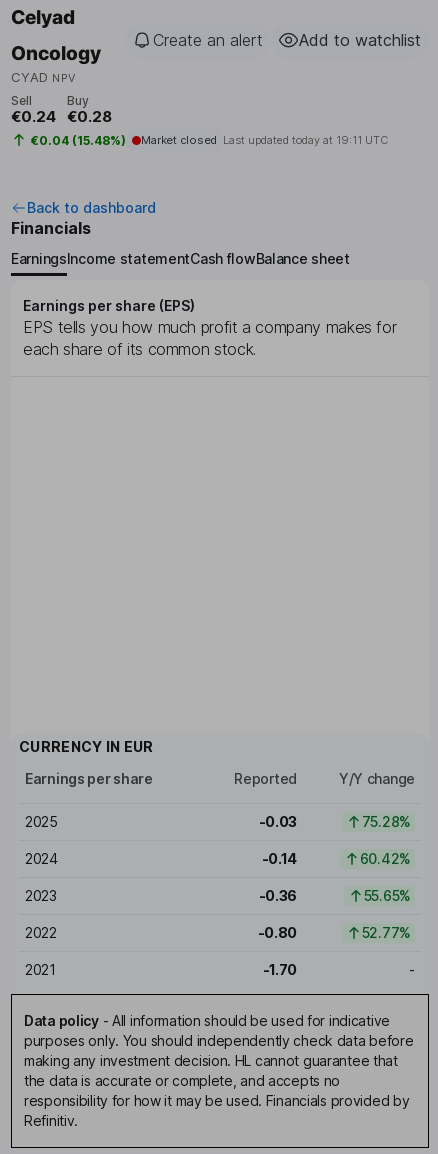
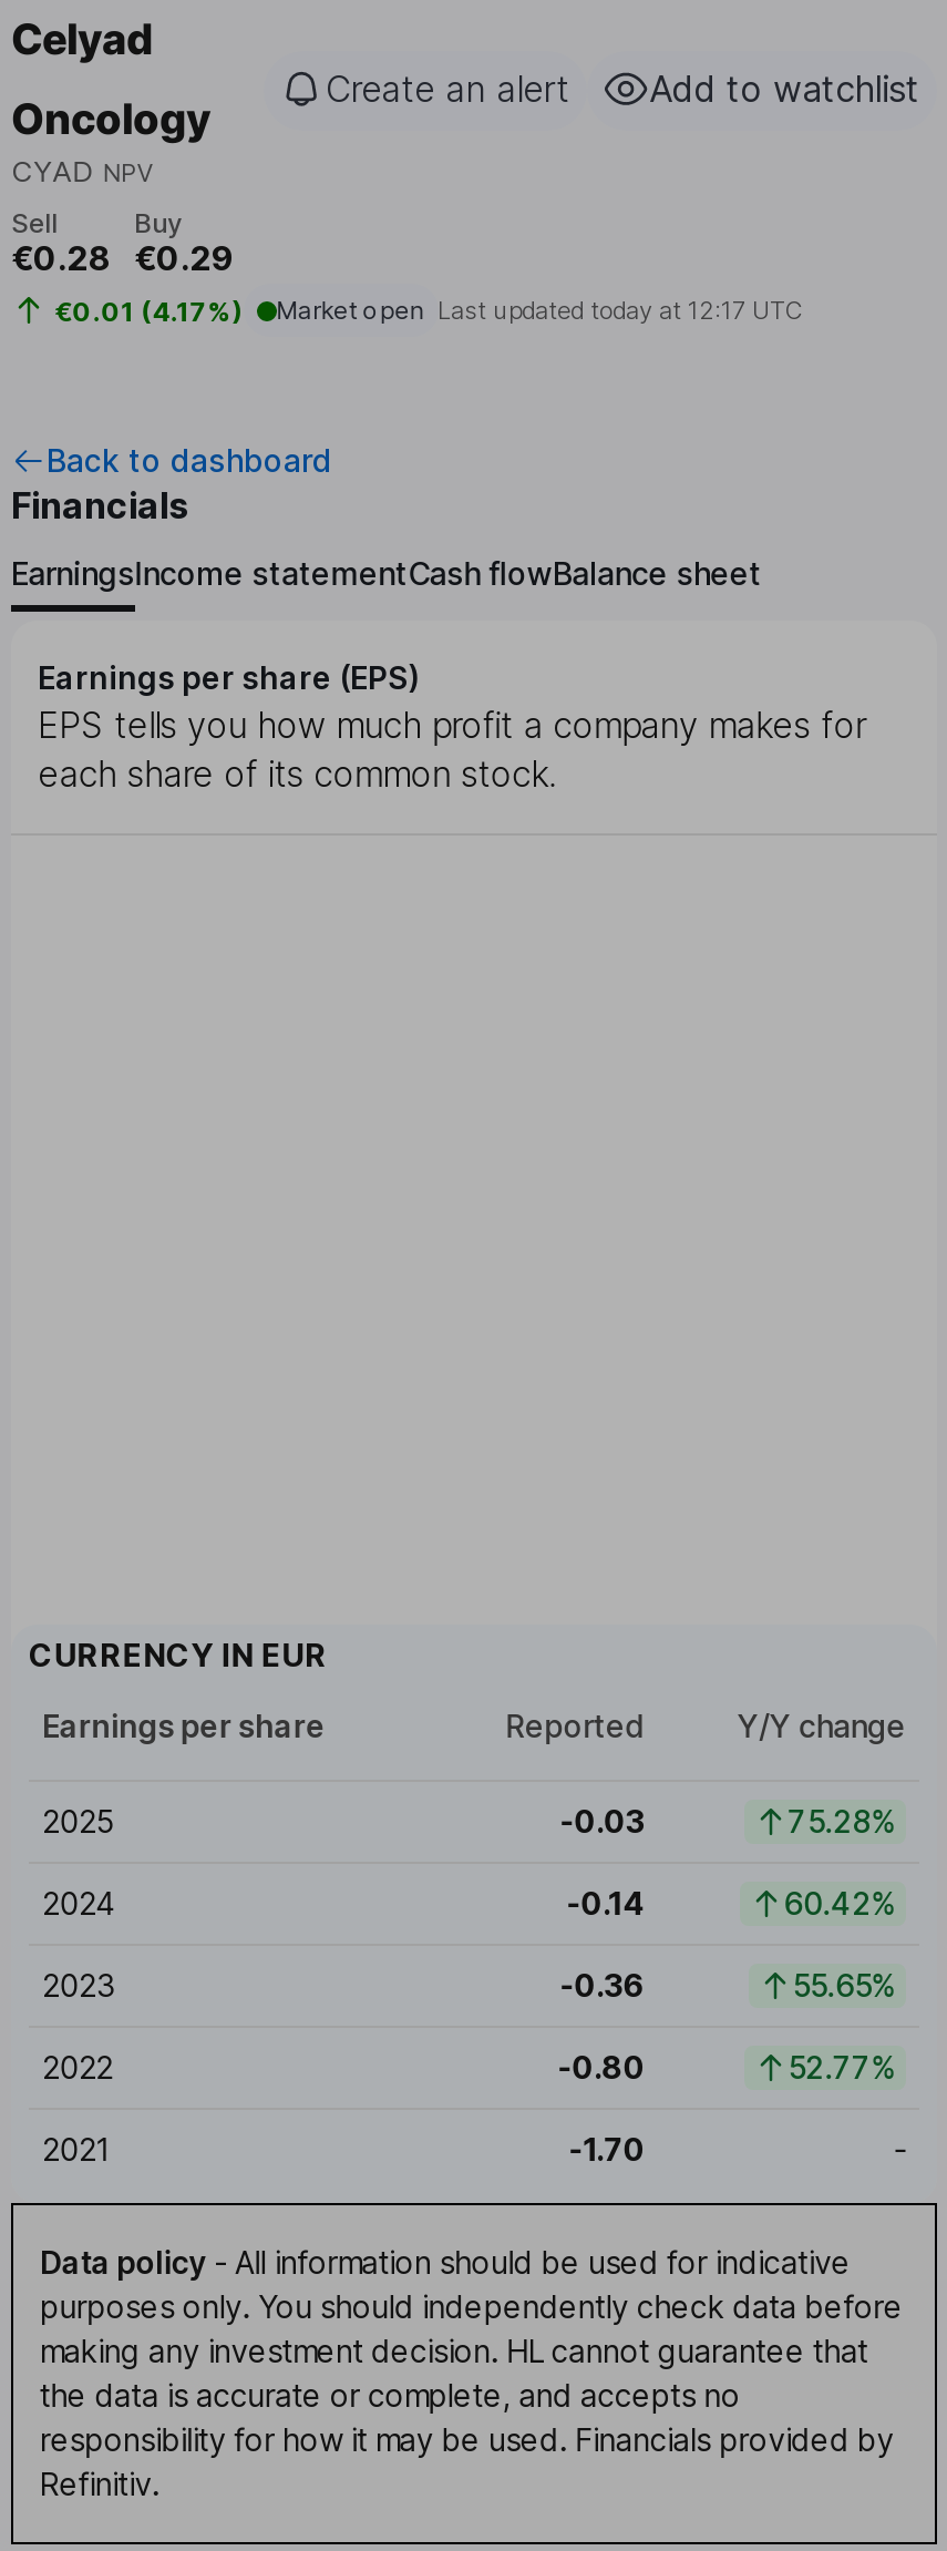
- €0.24
+ €0.28

- €0.28
+ €0.29

- €0.04 (15.48%)
+ €0.01 (4.17%)

- Market closed Last updated today at 19:11 UTC
+ Market open Last updated today at 12:17 UTC
